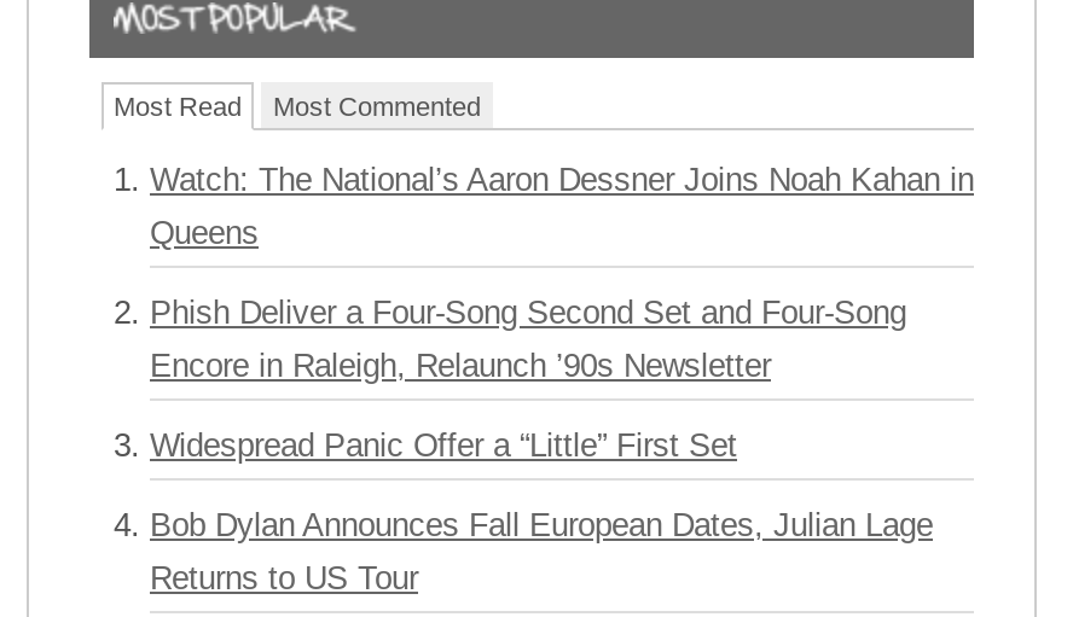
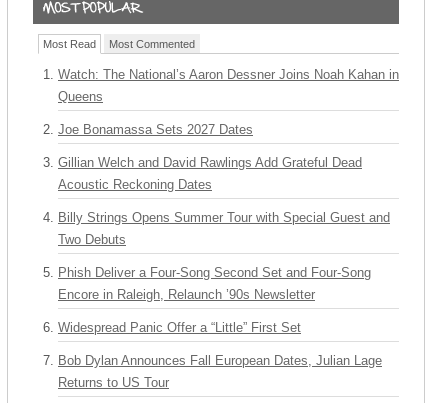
+ Joe Bonamassa Sets 2027 Dates
+ Gillian Welch and David Rawlings Add Grateful Dead
+ Acoustic Reckoning Dates
+ Billy Strings Opens Summer Tour with Special Guest and
+ Two Debuts
